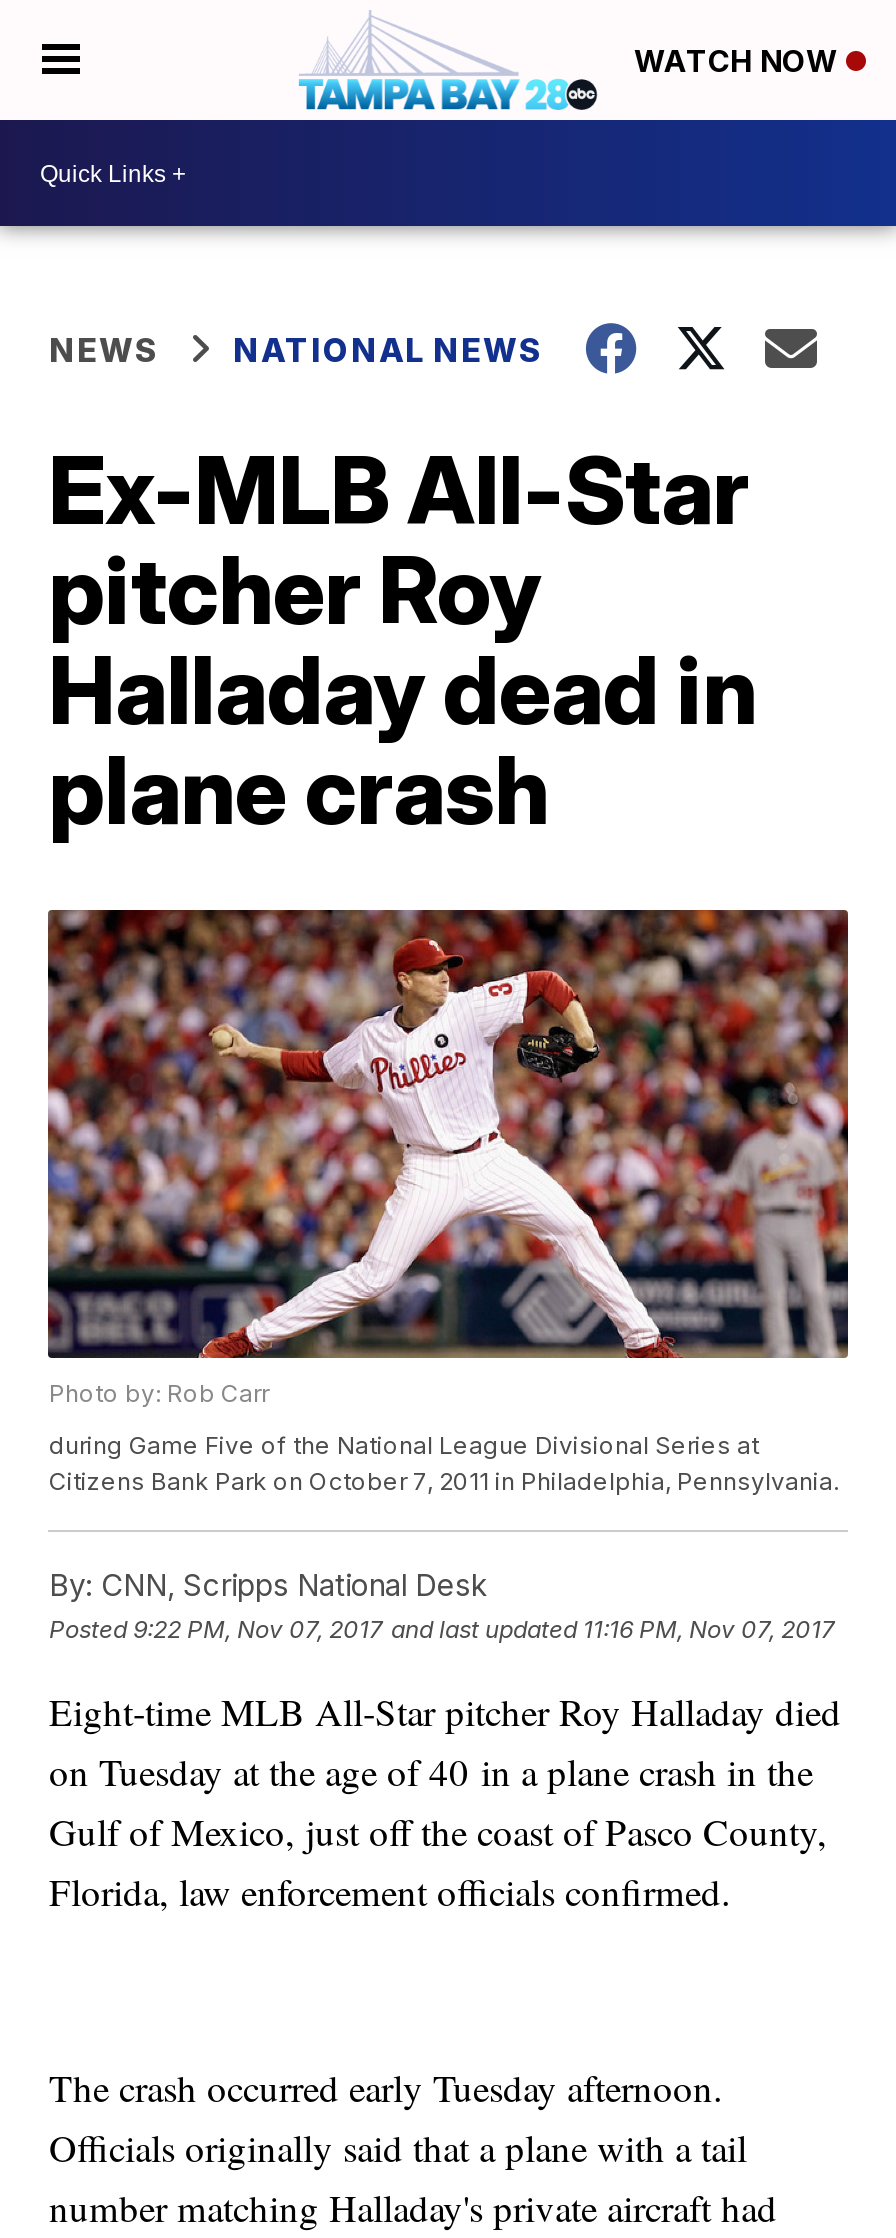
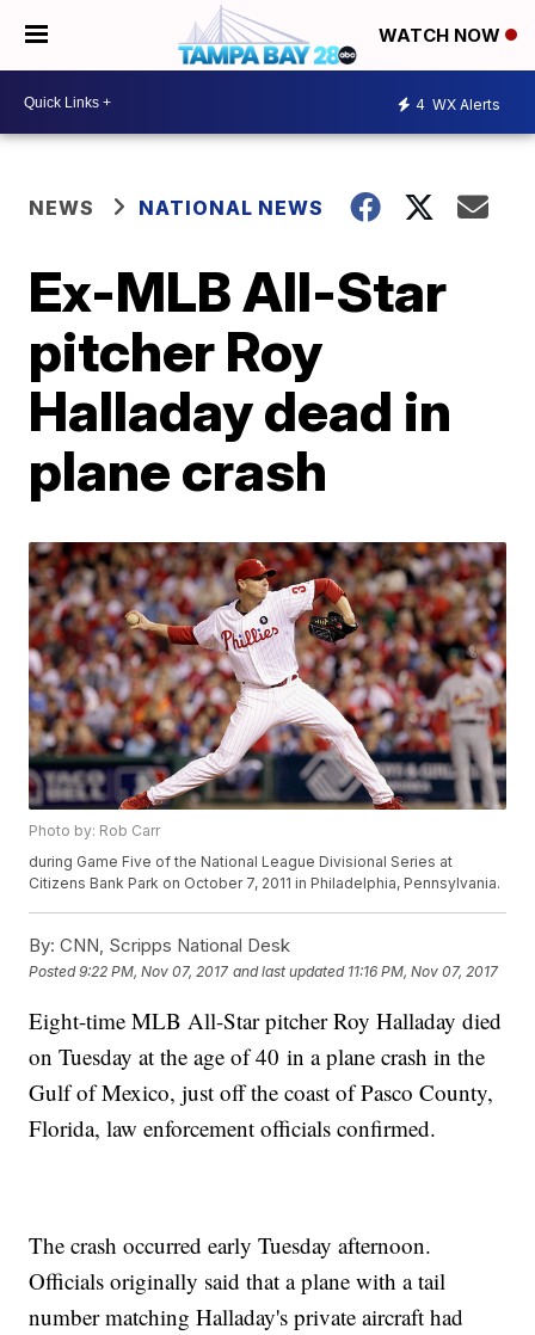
+ 4 WX Alerts
